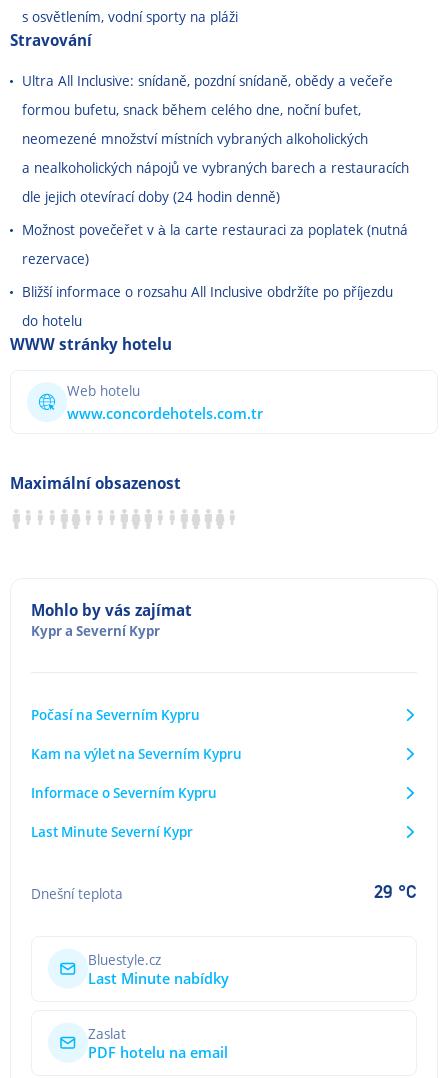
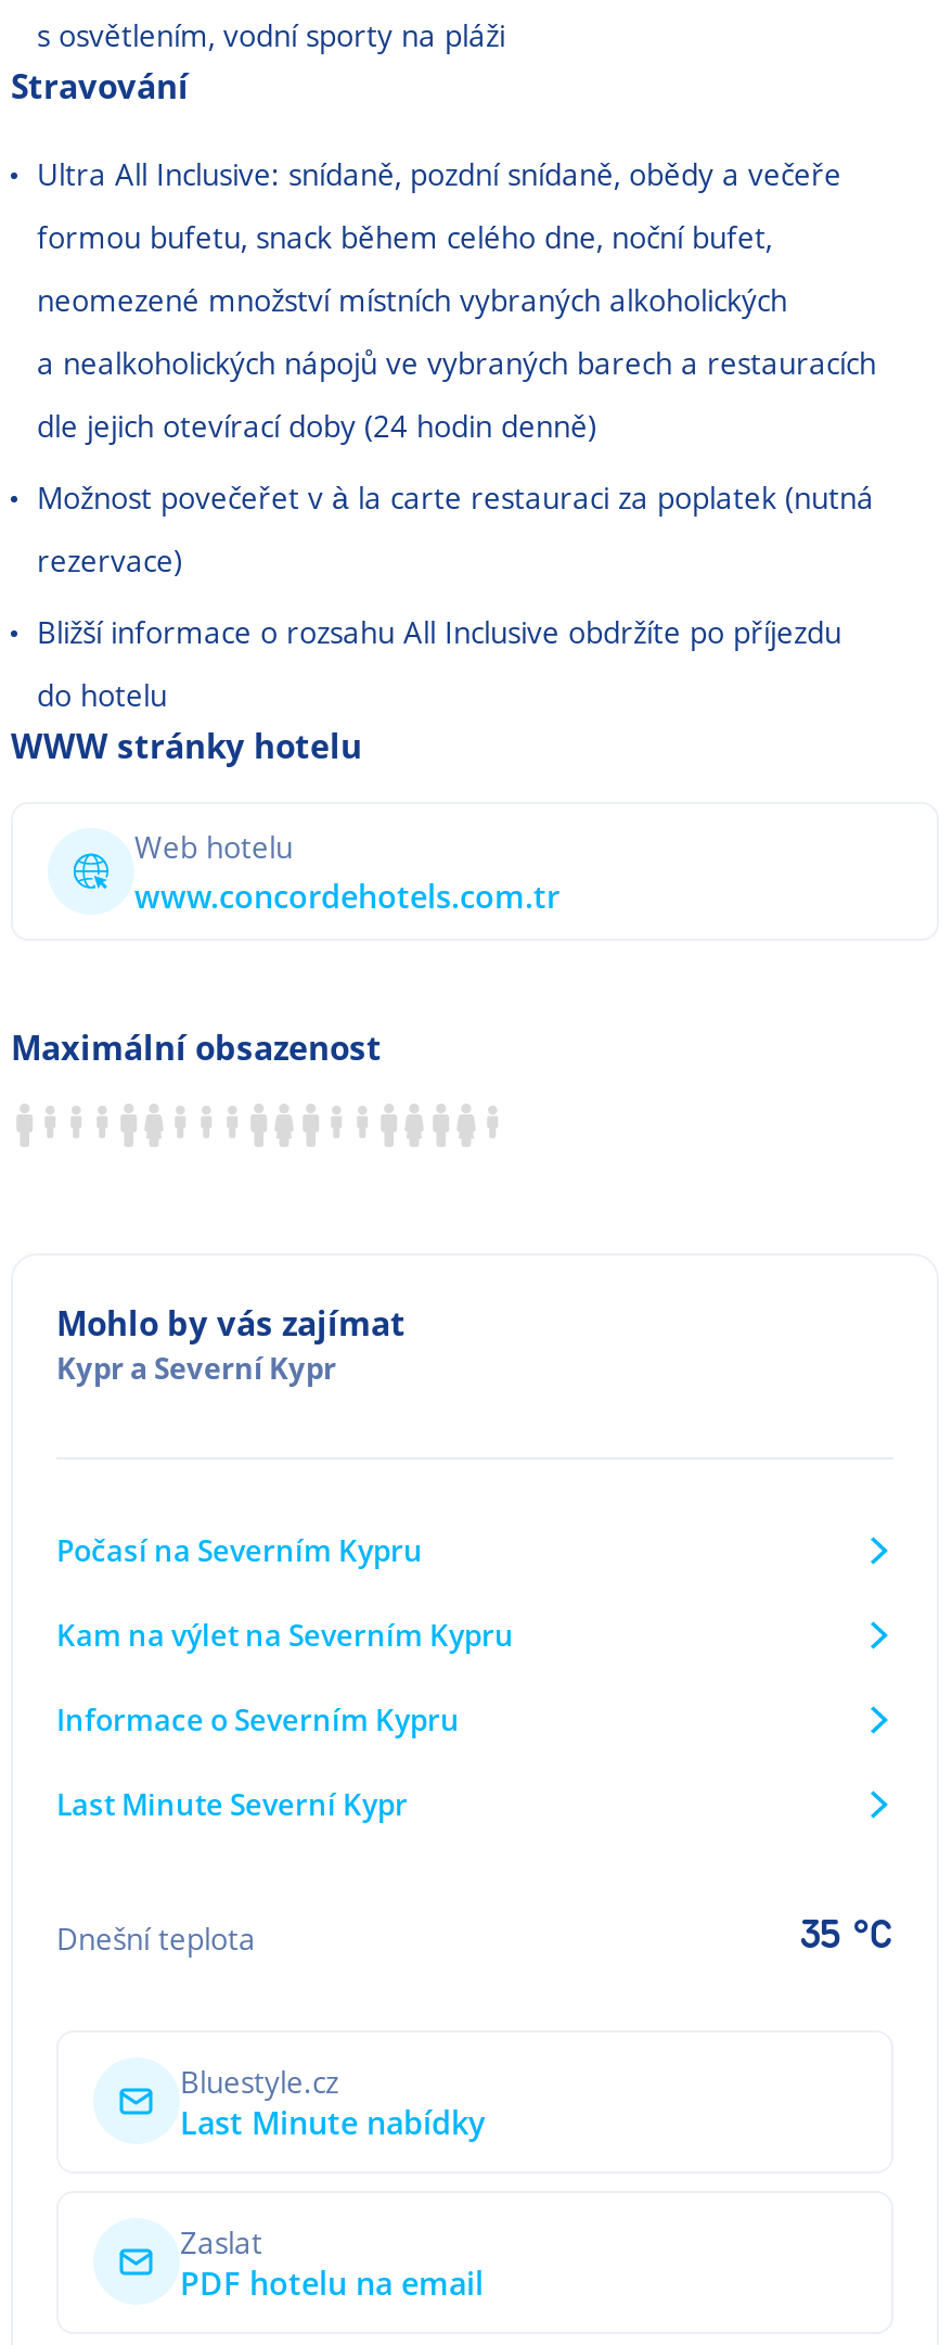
- 29 °C
+ 35 °C
